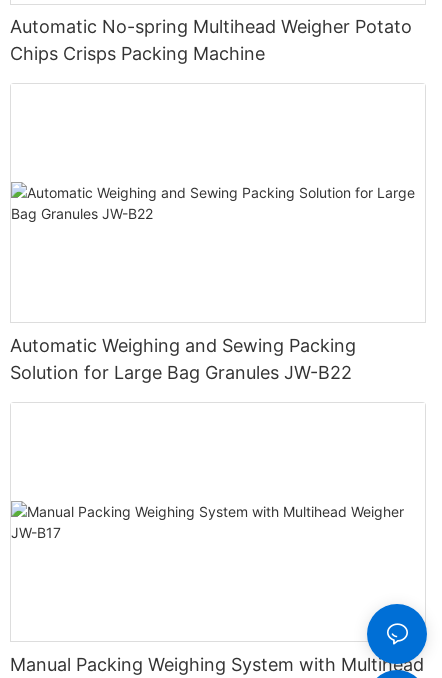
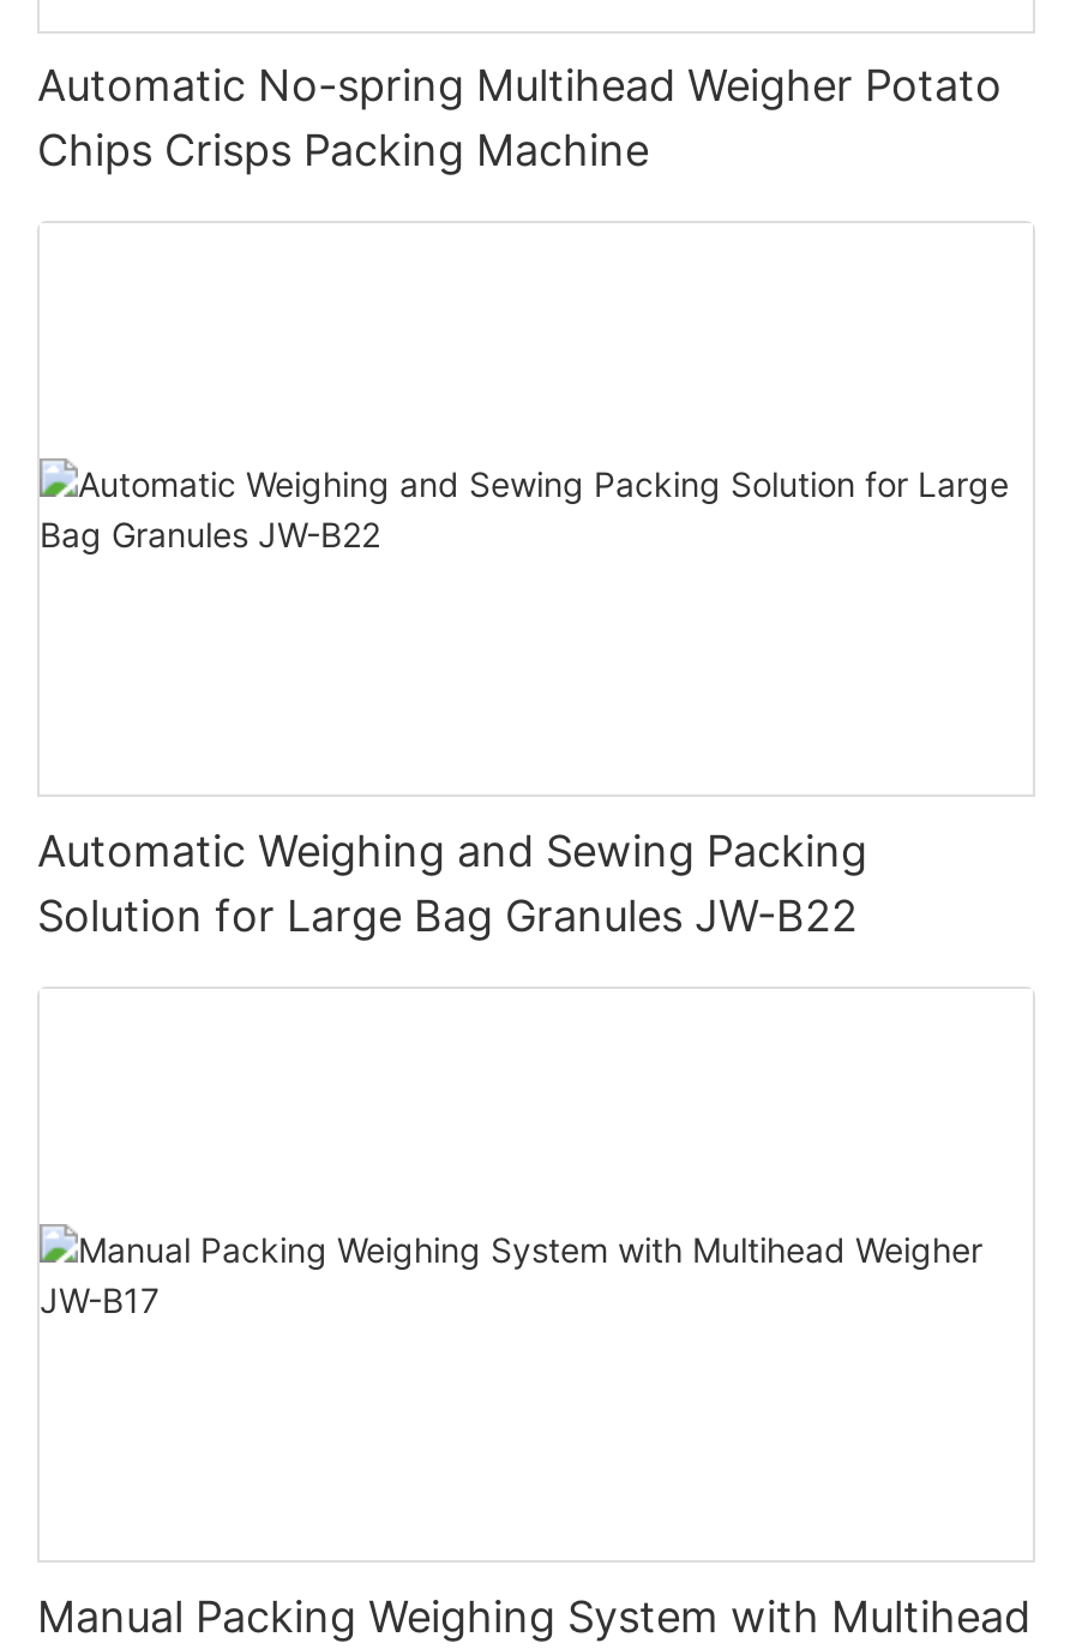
- [image]
